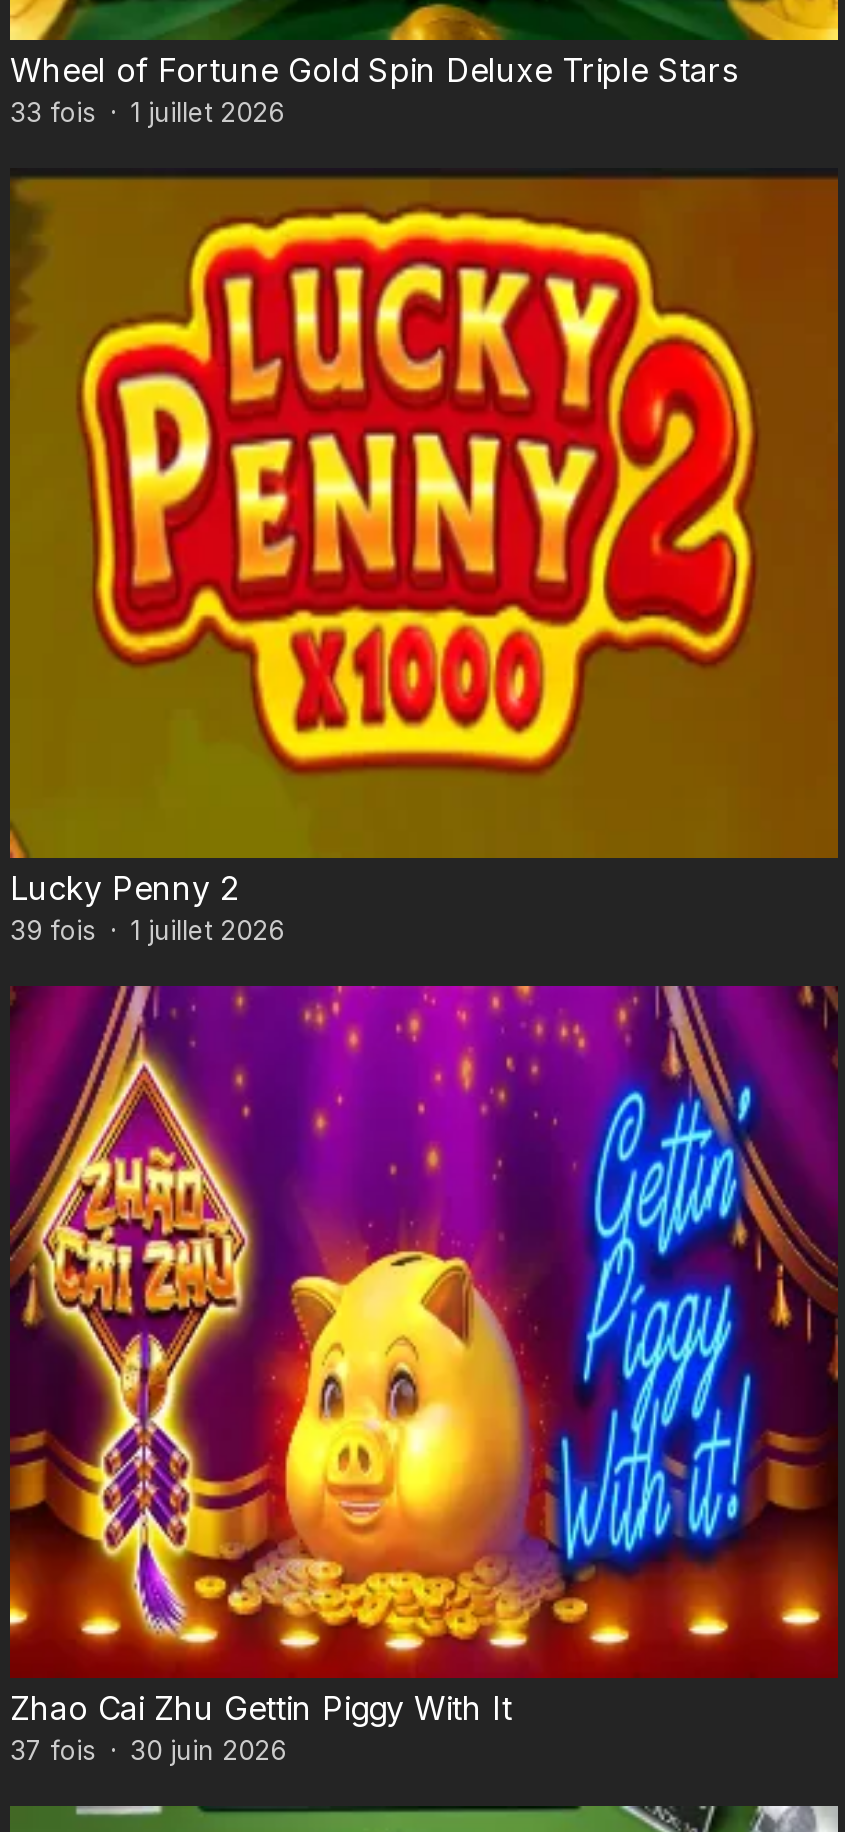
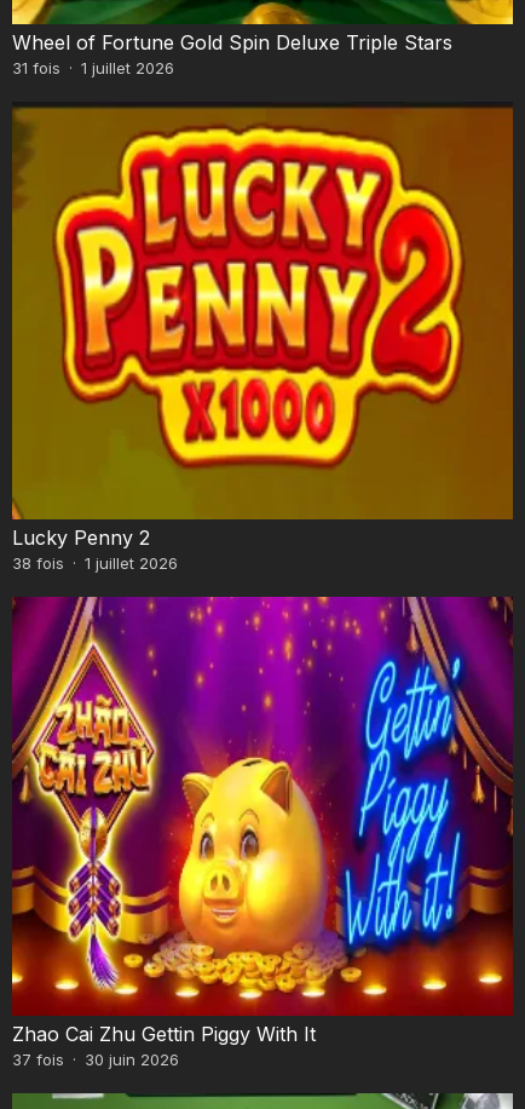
- 33 fois · 1 juillet 2026
+ 31 fois · 1 juillet 2026

- 39 fois · 1 juillet 2026
+ 38 fois · 1 juillet 2026
